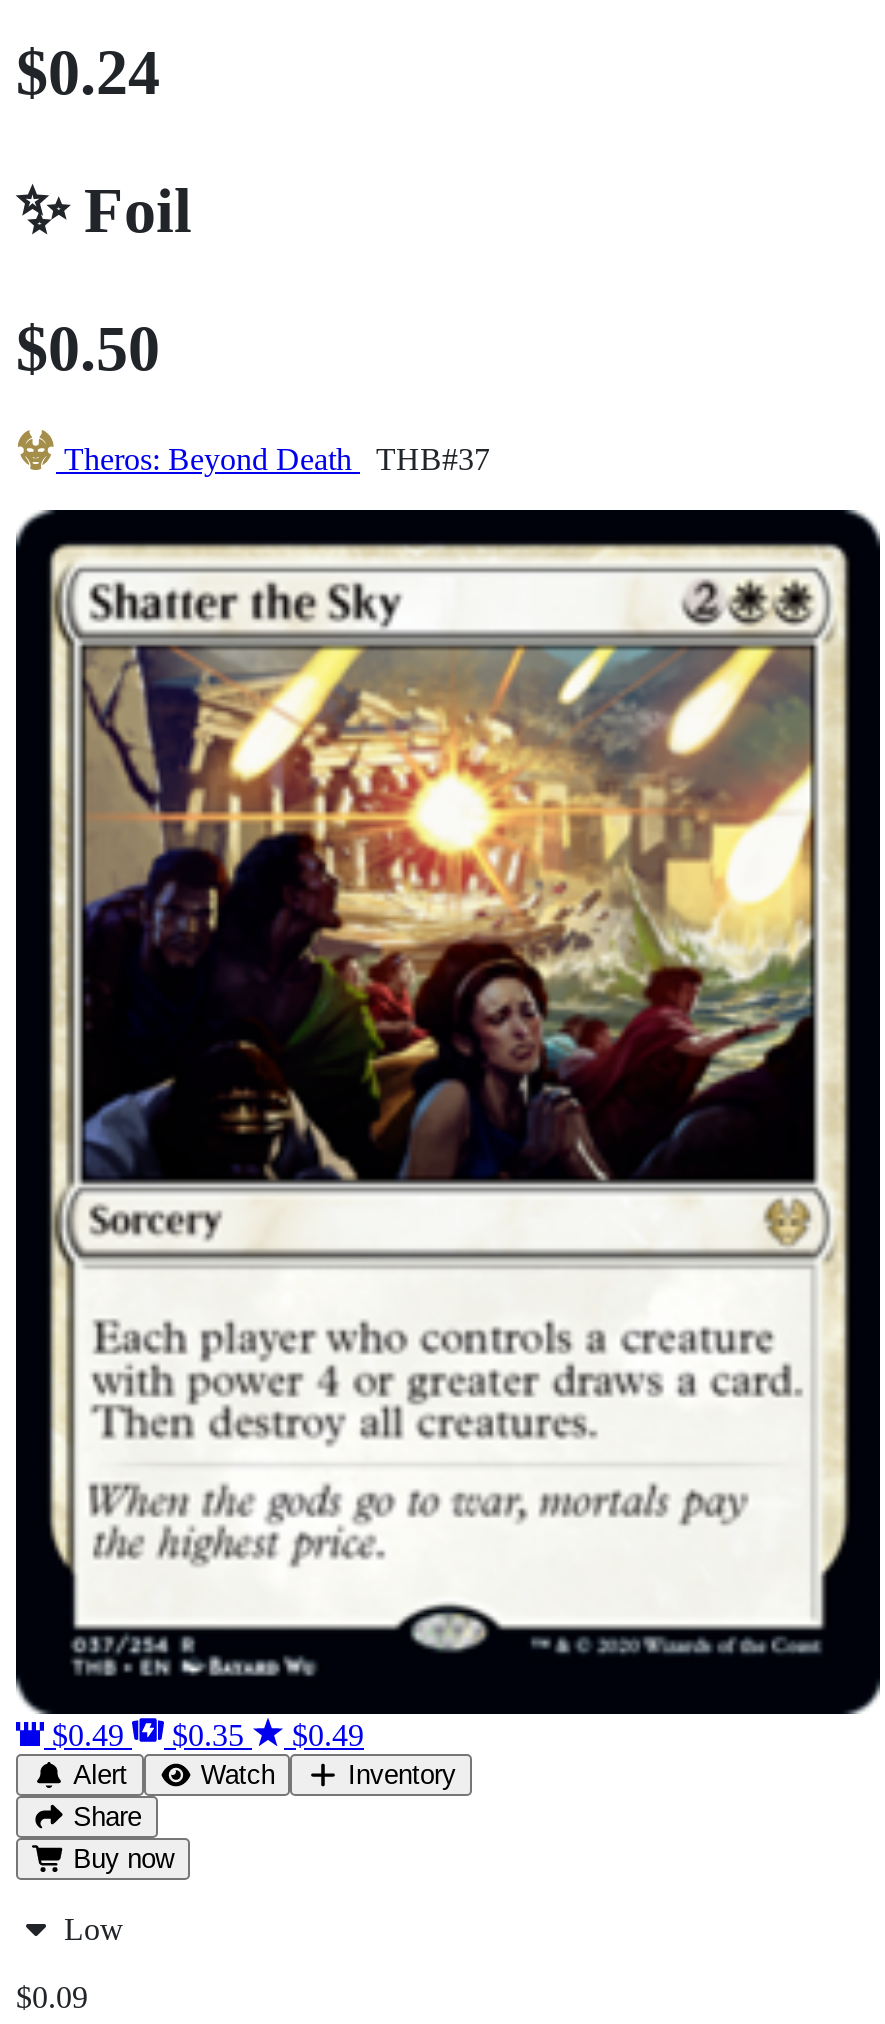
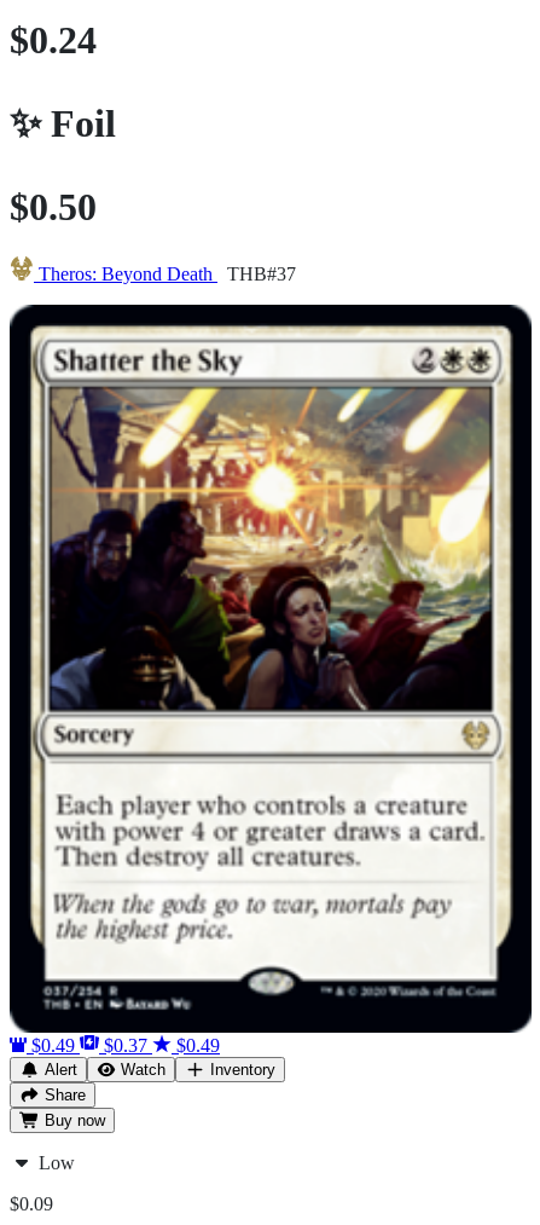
- $0.49 $0.35 $0.49
+ $0.49 $0.37 $0.49
